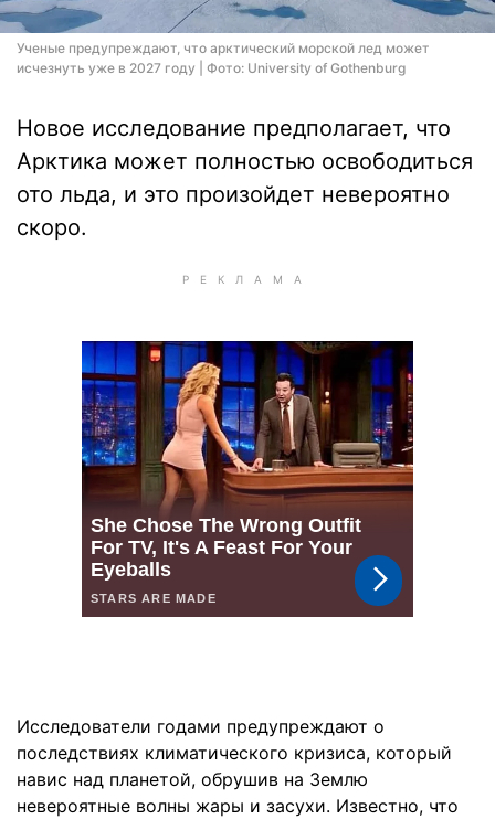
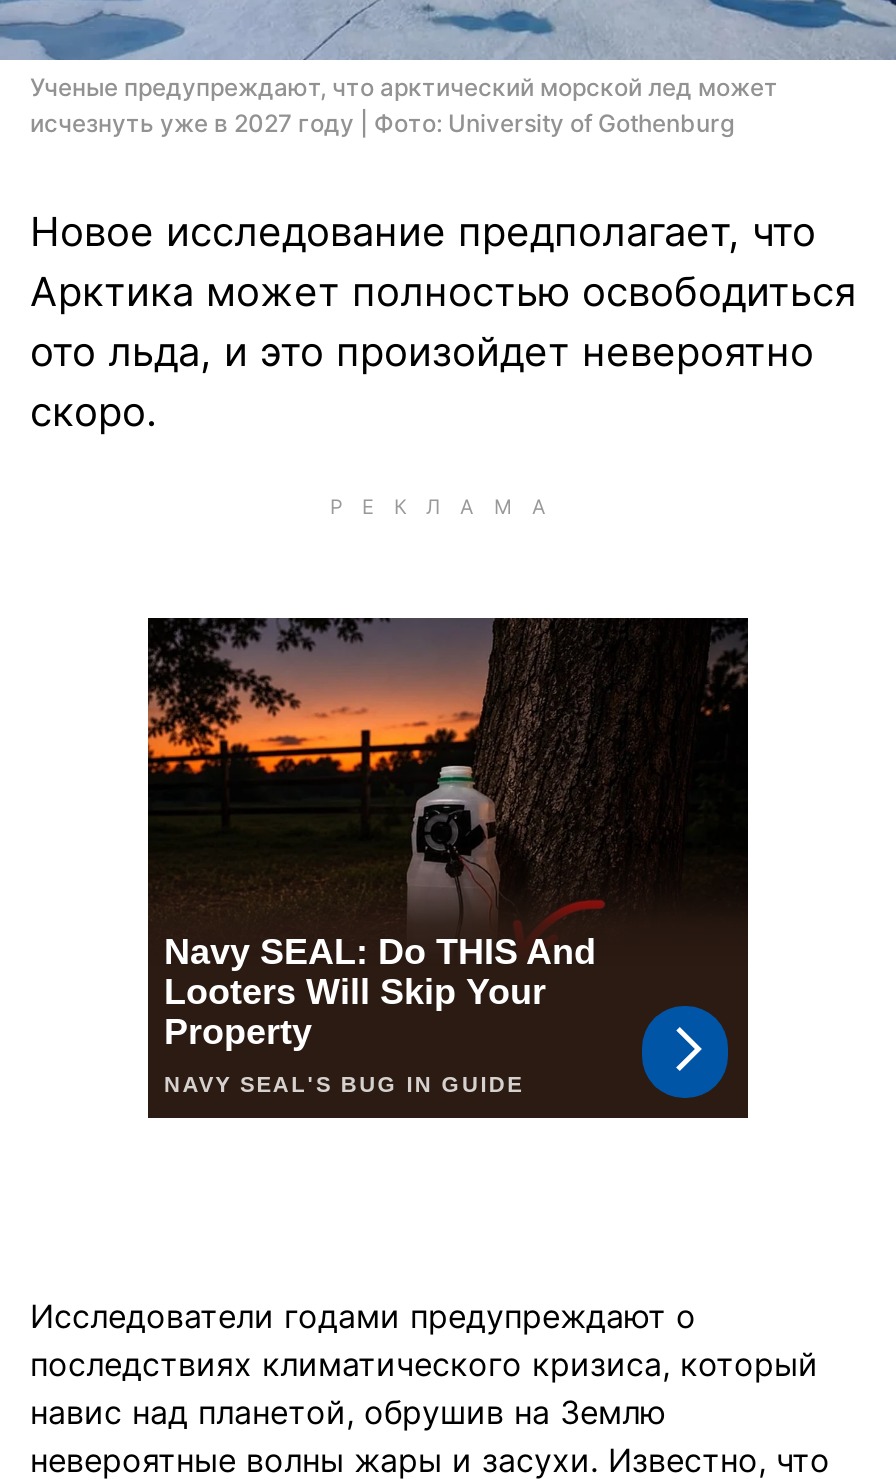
- [image]
+ [image]
